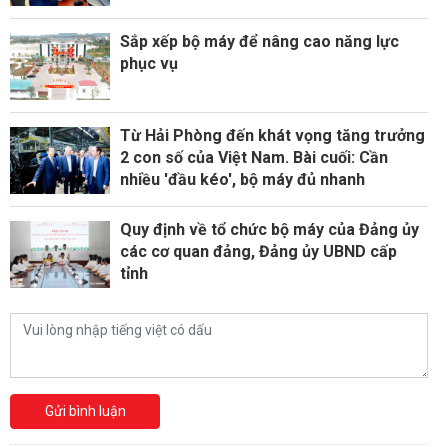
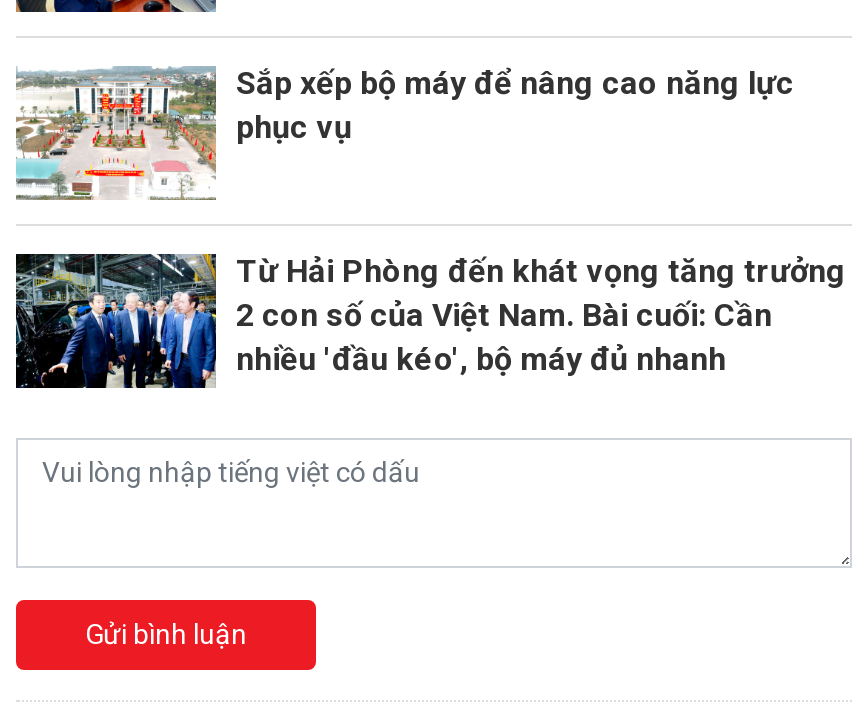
- [image]
- Quy định về tổ chức bộ máy của Đảng ủy
- các cơ quan đảng, Đảng ủy UBND cấp
- tỉnh
